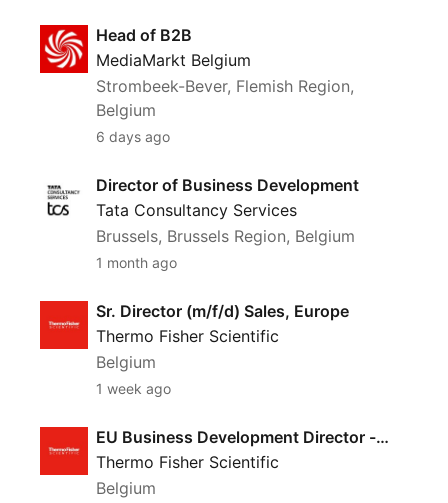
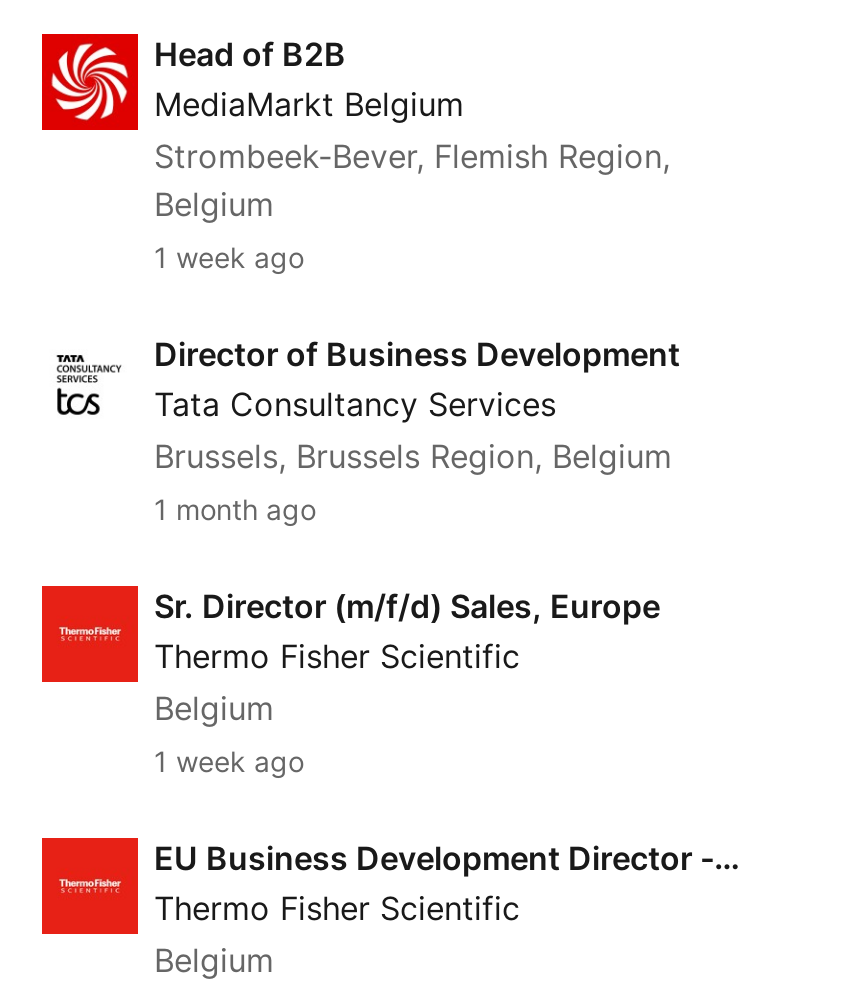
- 6 days ago
+ 1 week ago
